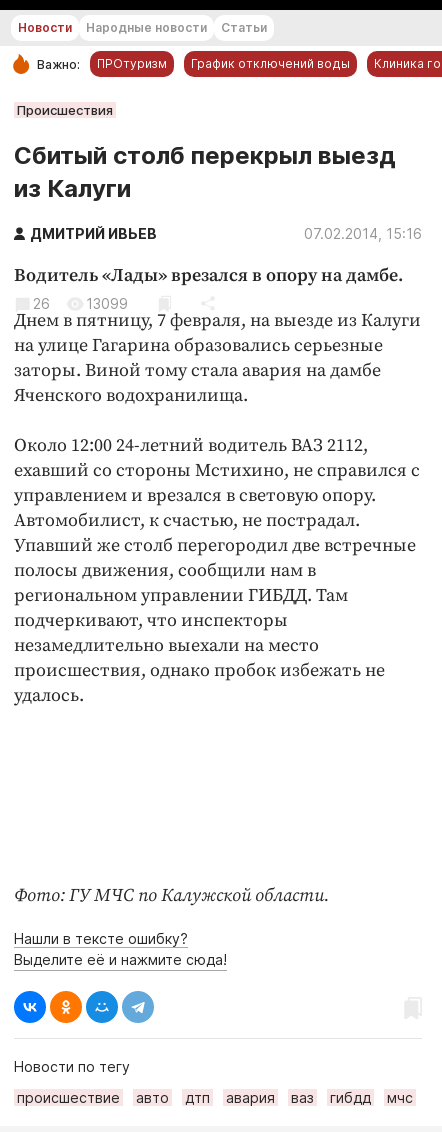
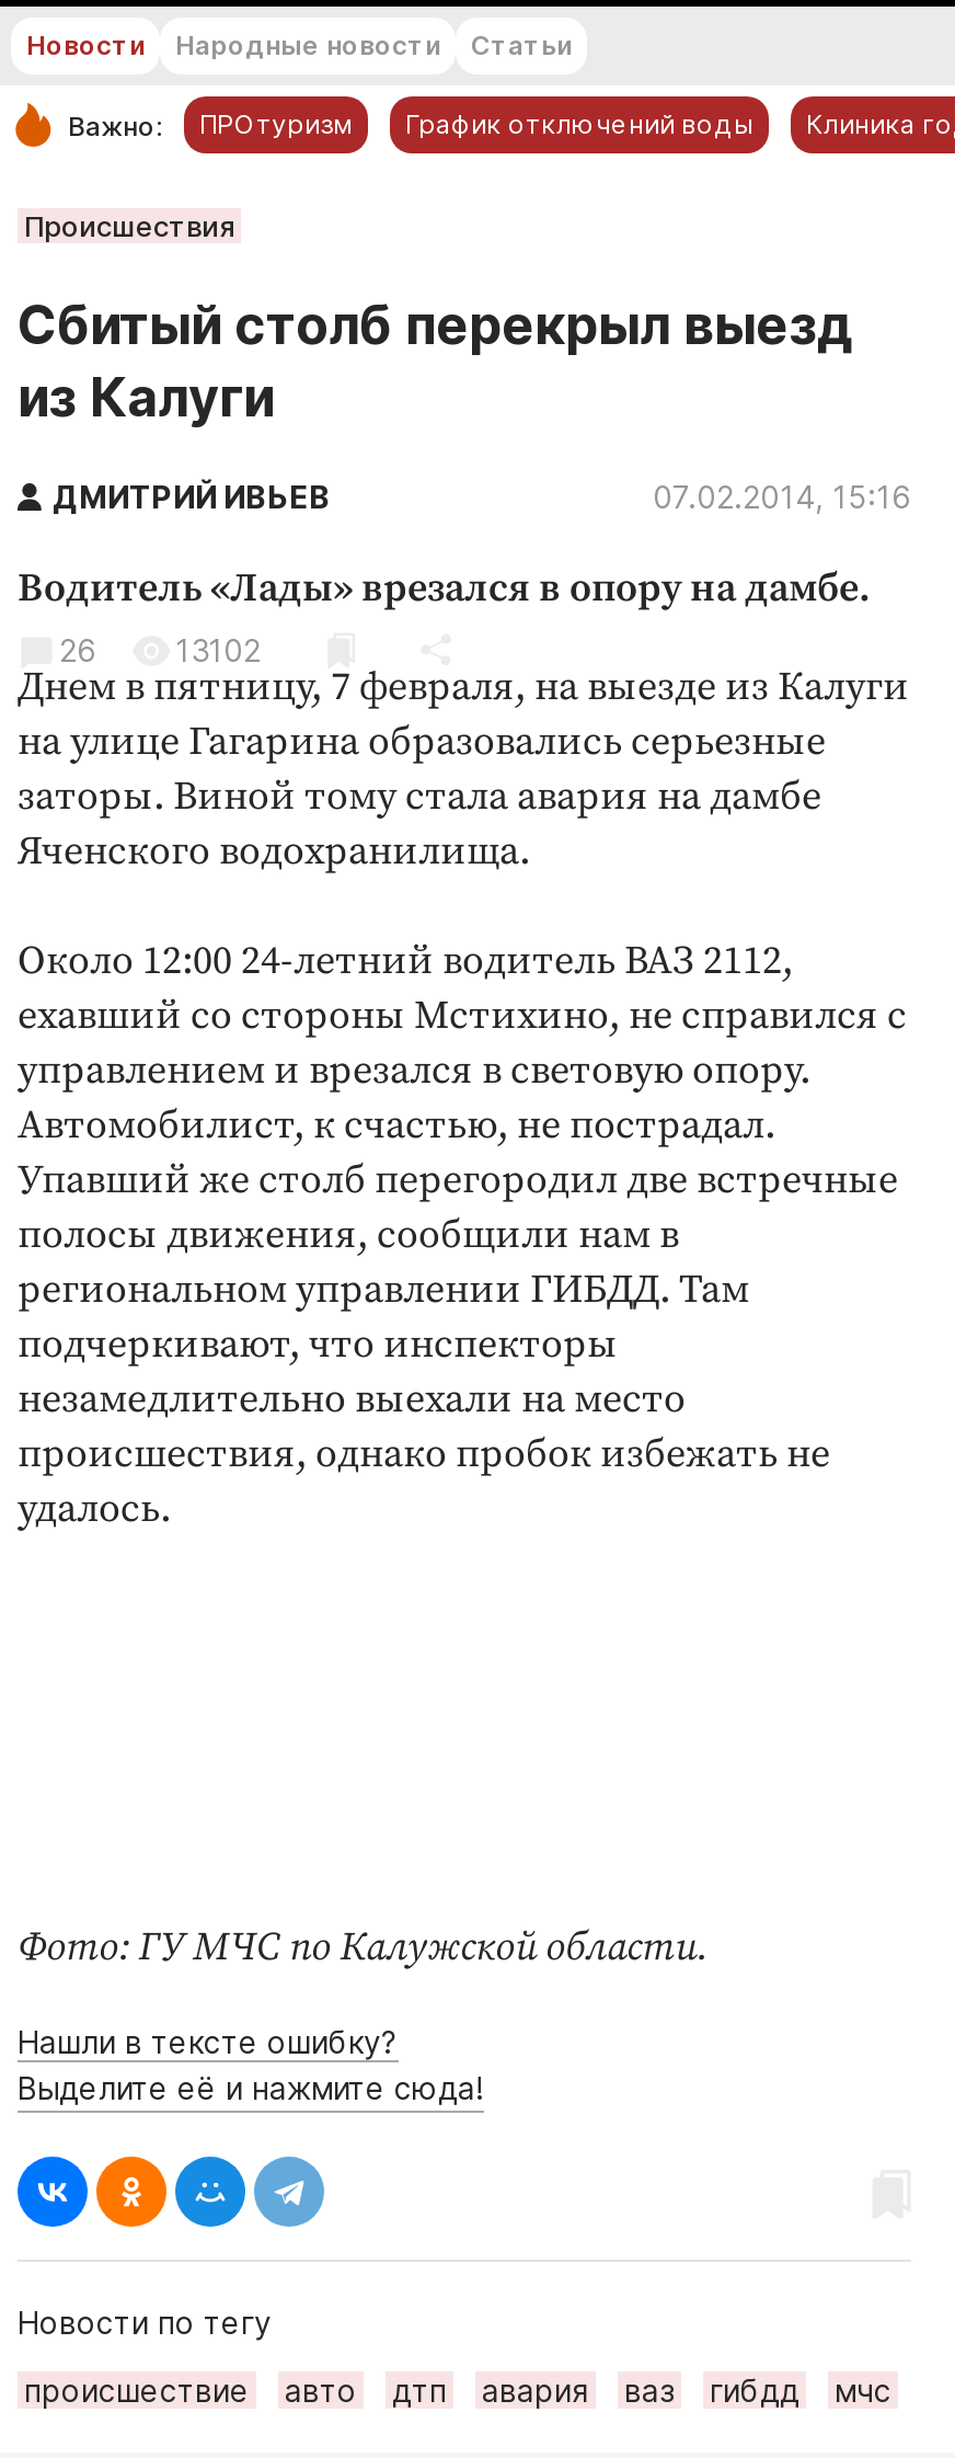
- 13099
+ 13102
